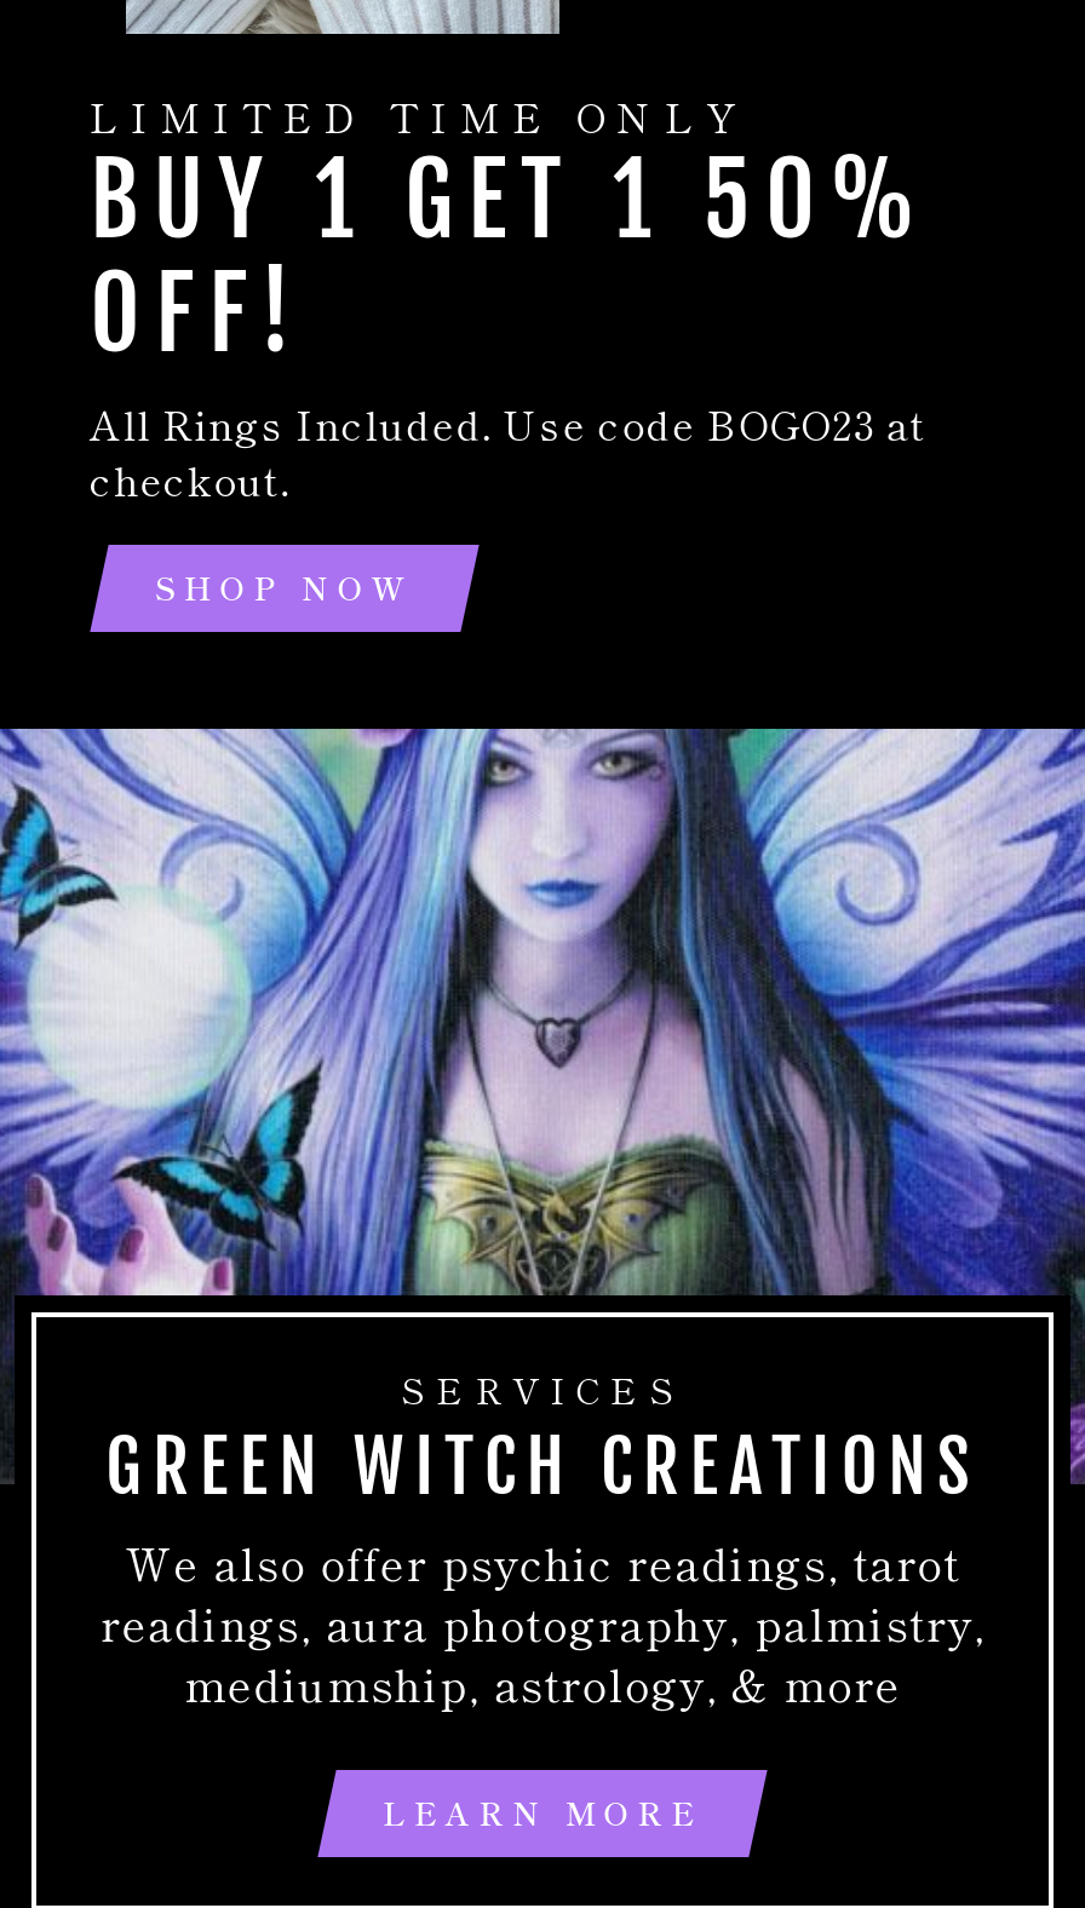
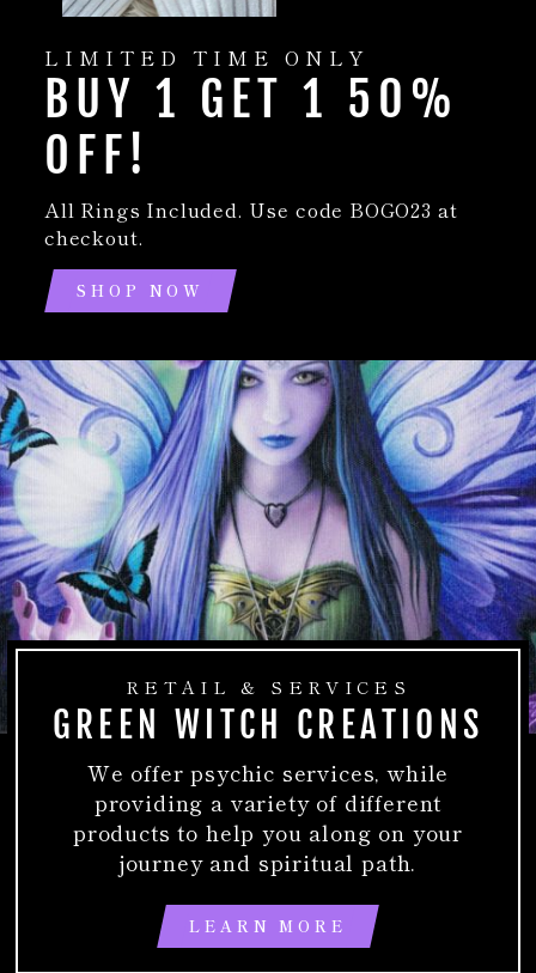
- SERVICES
+ RETAIL & SERVICES

- We also offer psychic readings, tarot
- readings, aura photography, palmistry,
- mediumship, astrology, & more
+ We offer psychic services, while
+ providing a variety of different
+ products to help you along on your
+ journey and spiritual path.
